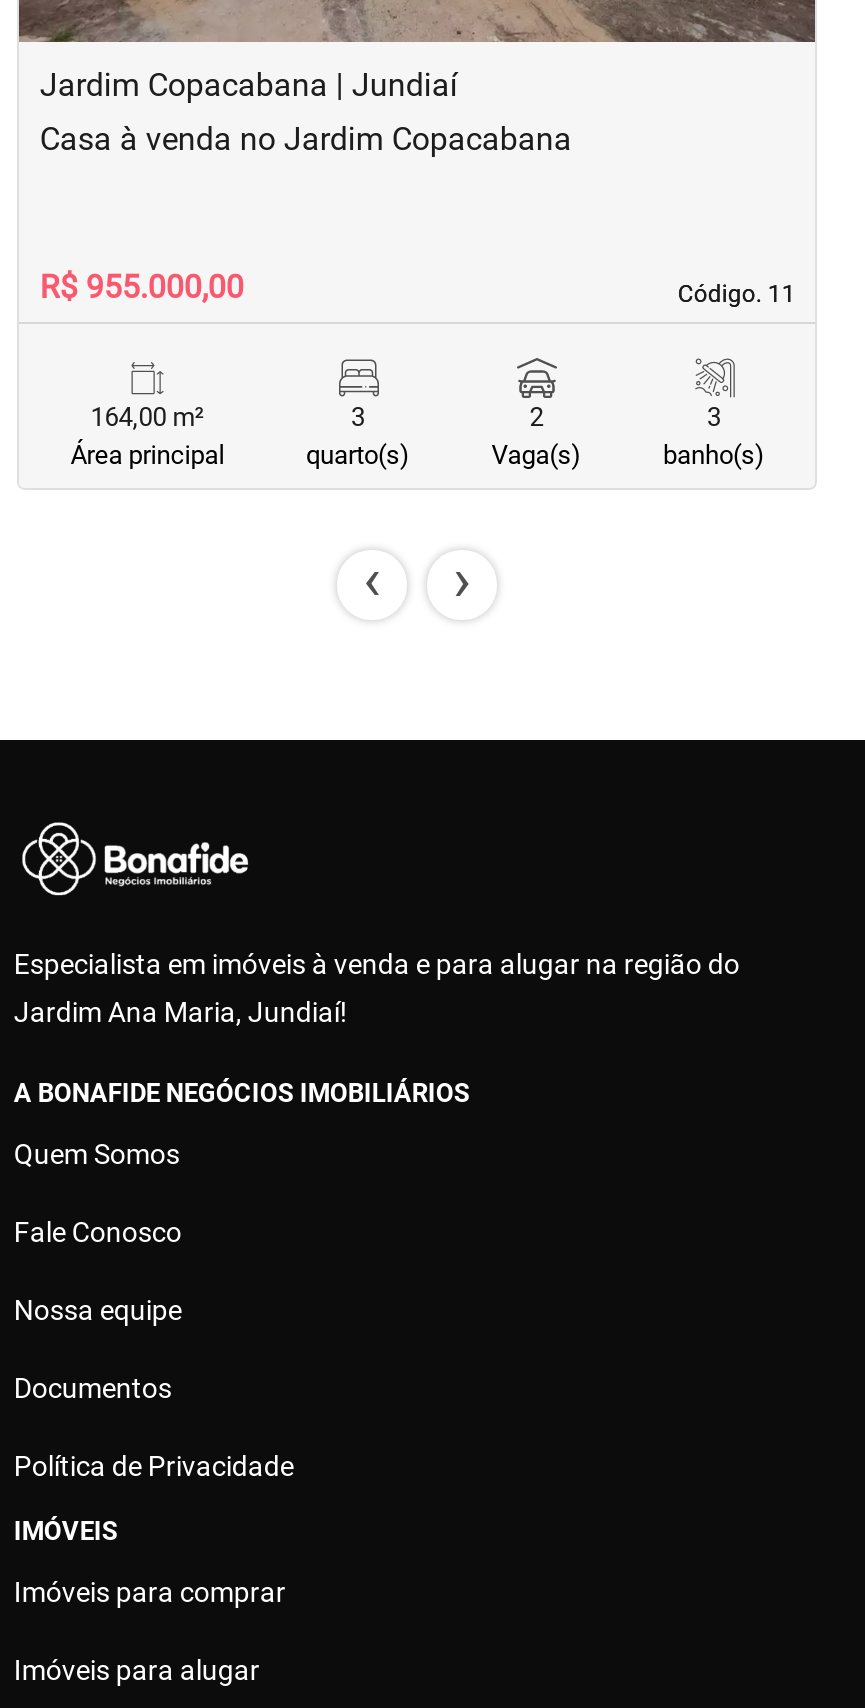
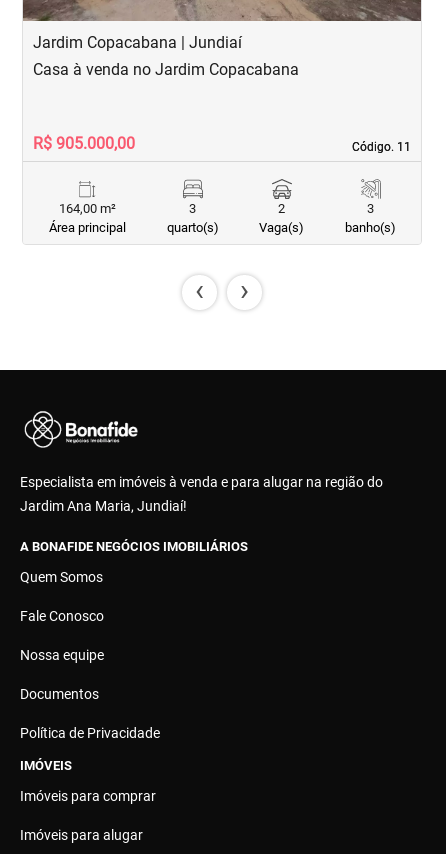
- R$ 955.000,00
+ R$ 905.000,00
